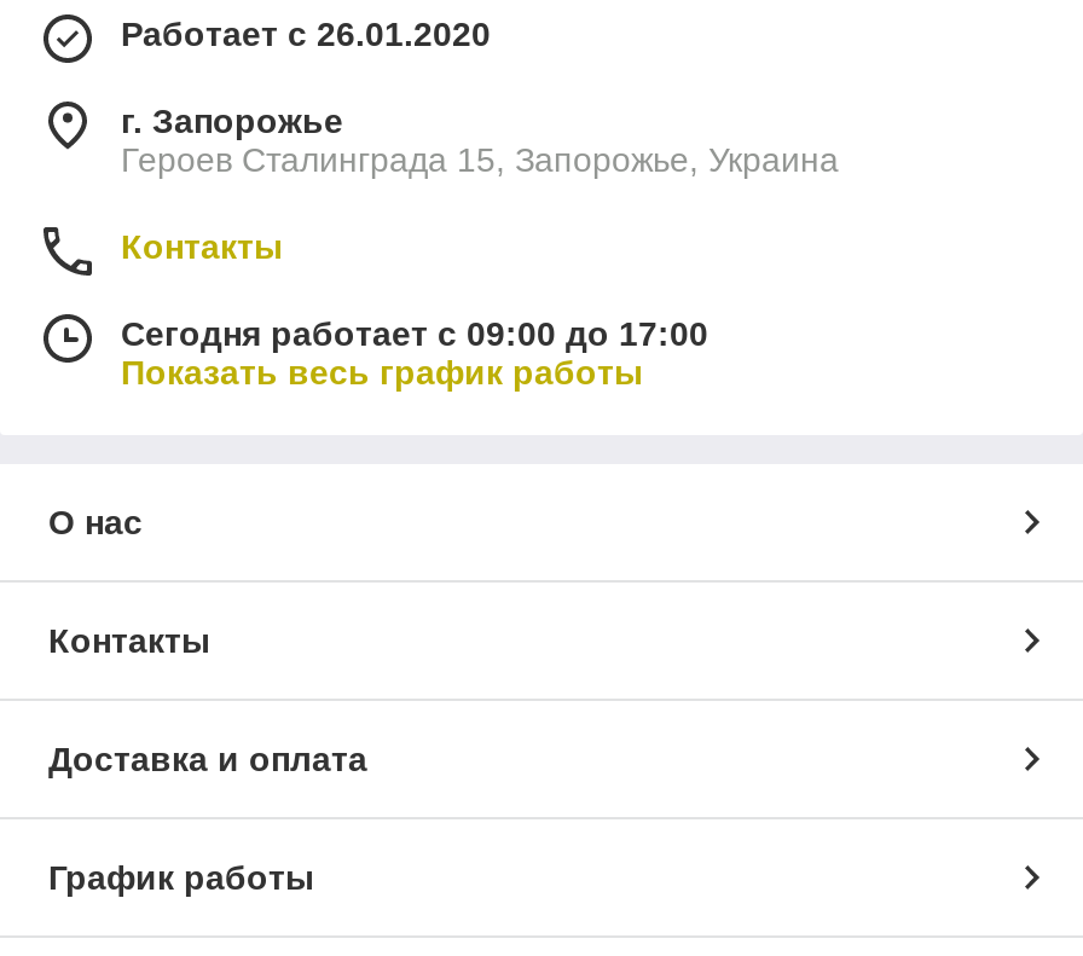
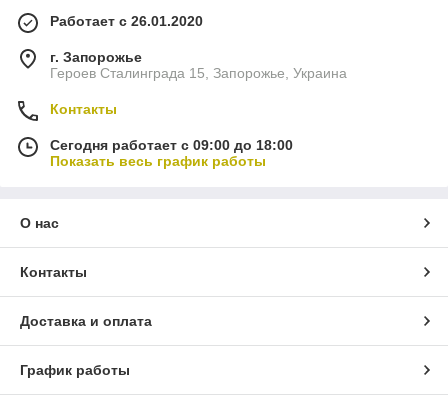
- Сегодня работает с 09:00 до 17:00
+ Сегодня работает с 09:00 до 18:00
